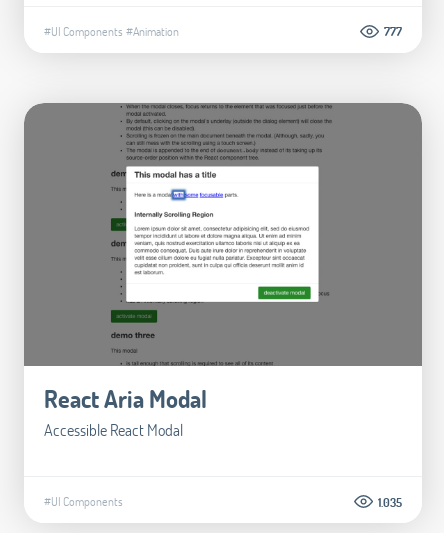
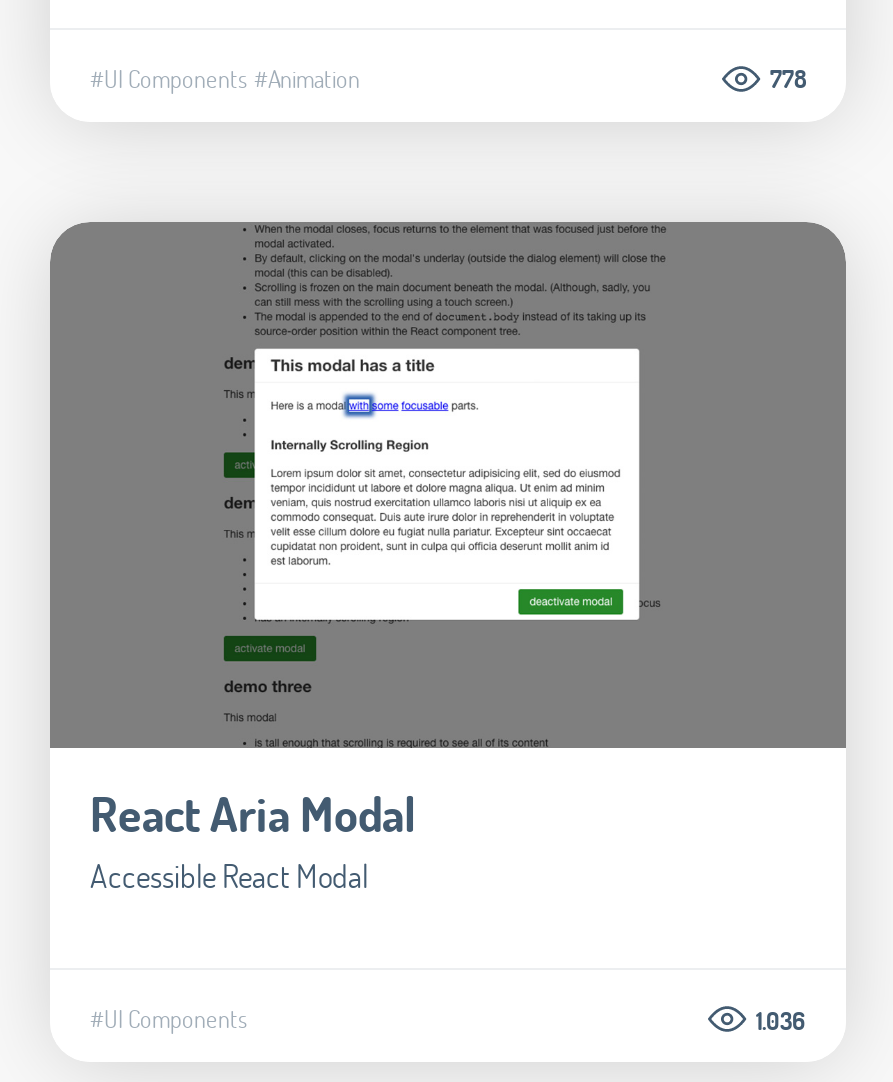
- 777
+ 778

- 1.035
+ 1.036
